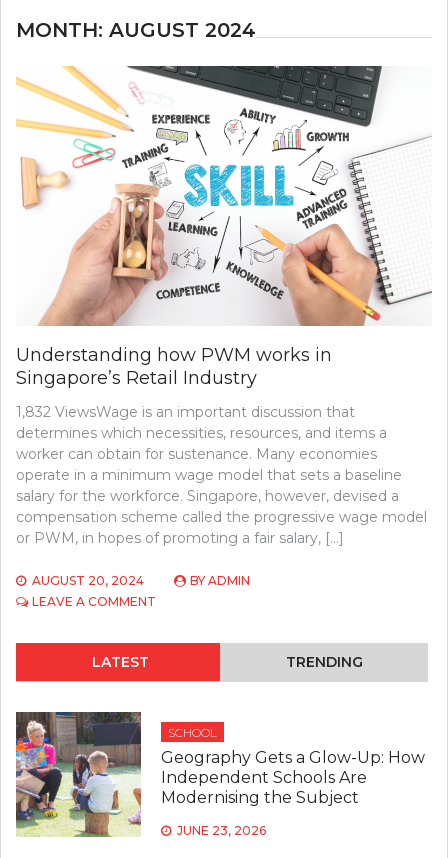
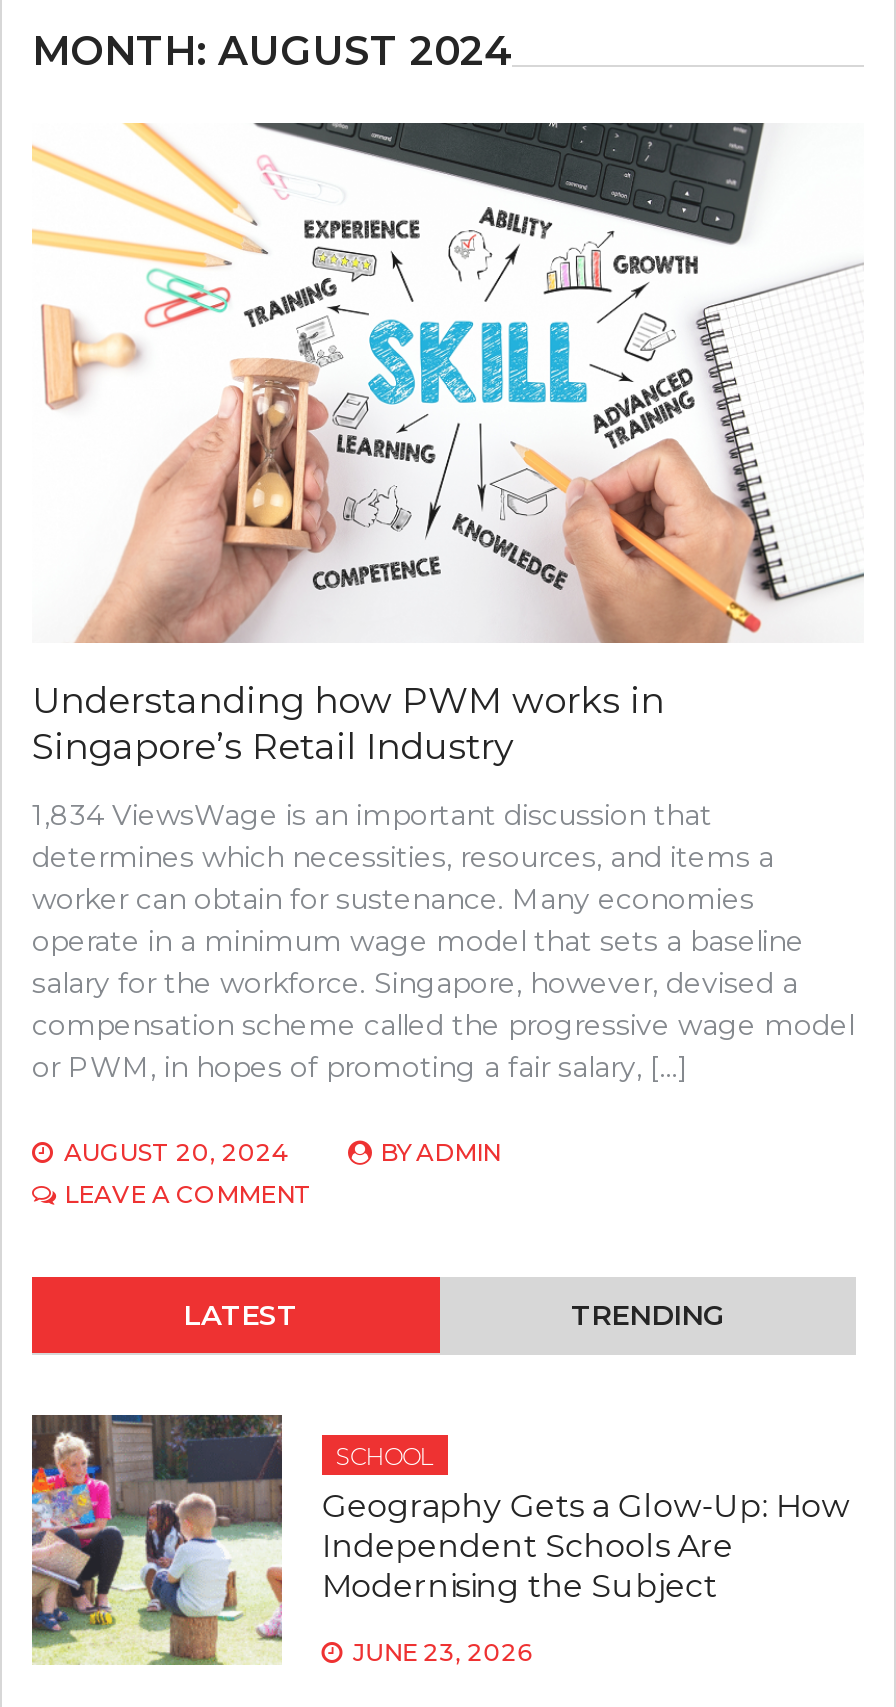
- 1,832 ViewsWage is an important discussion that
+ 1,834 ViewsWage is an important discussion that
